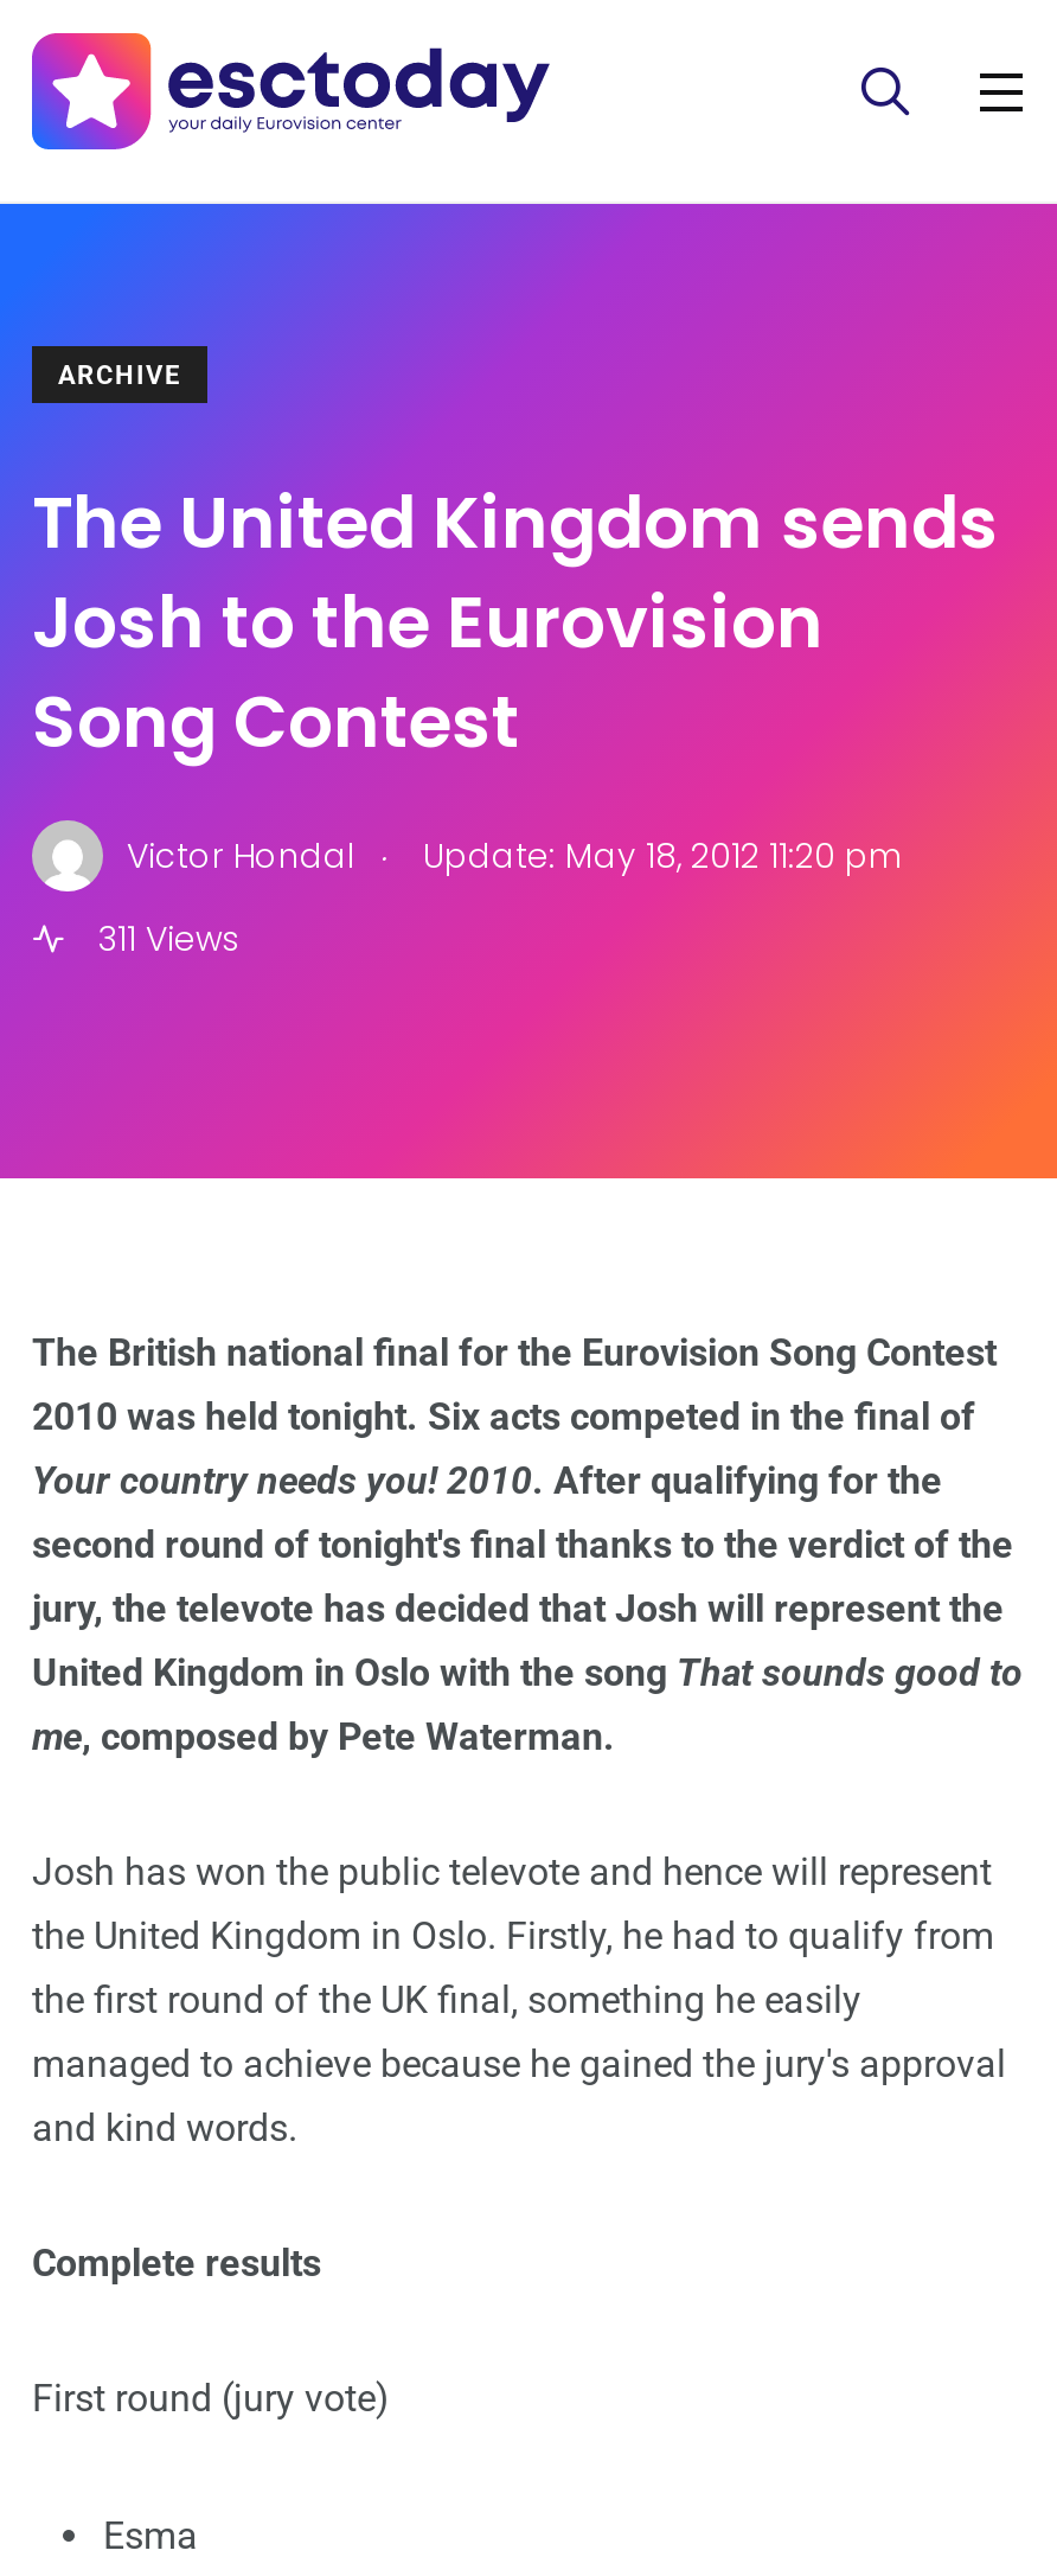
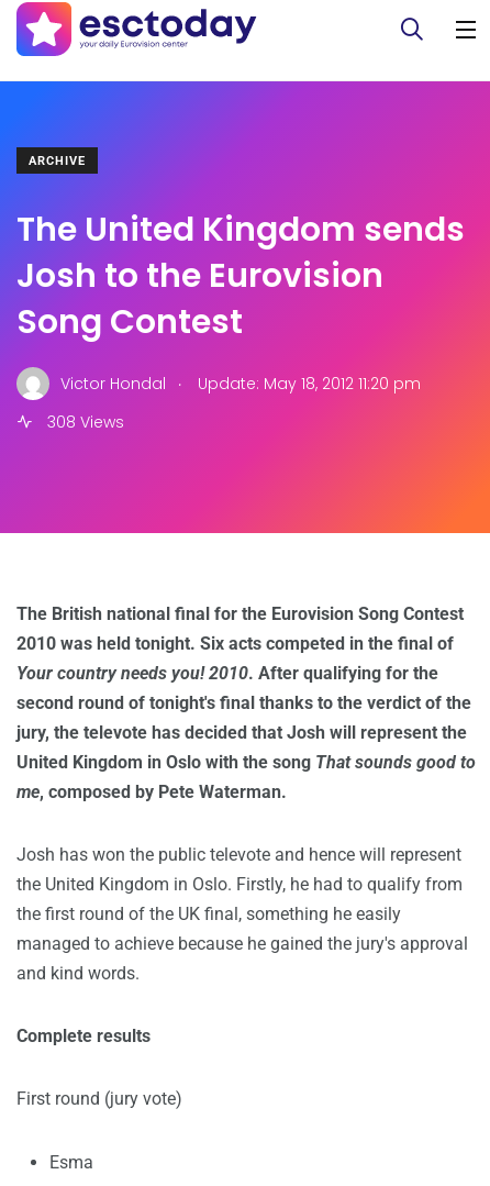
- 311 Views
+ 308 Views
